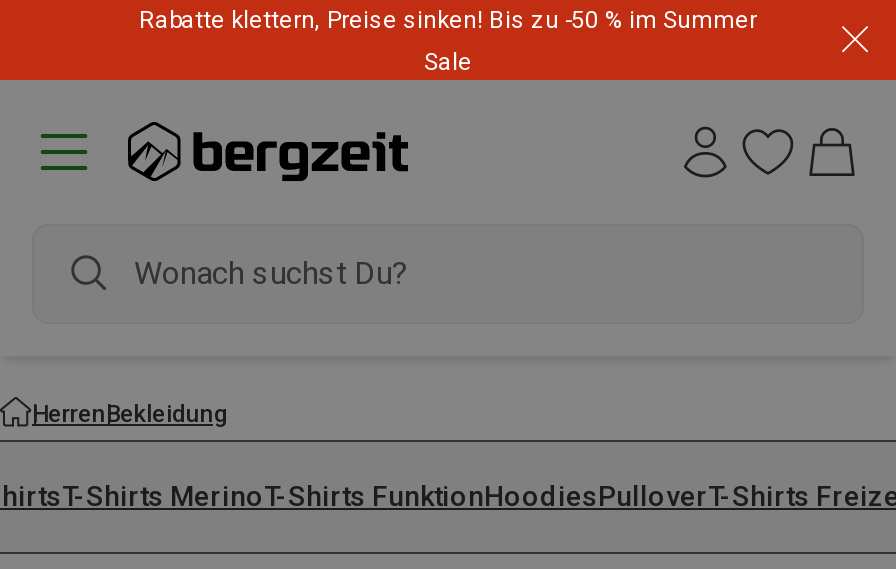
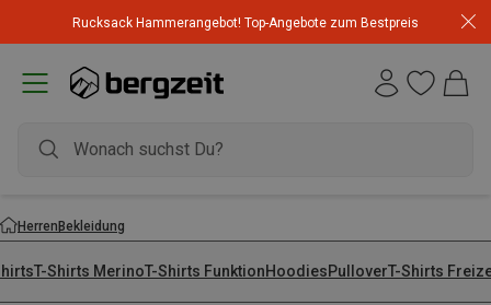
- Rabatte klettern, Preise sinken! Bis zu -50 % im Summer
- Sale
+ Rucksack Hammerangebot! Top-Angebote zum Bestpreis
